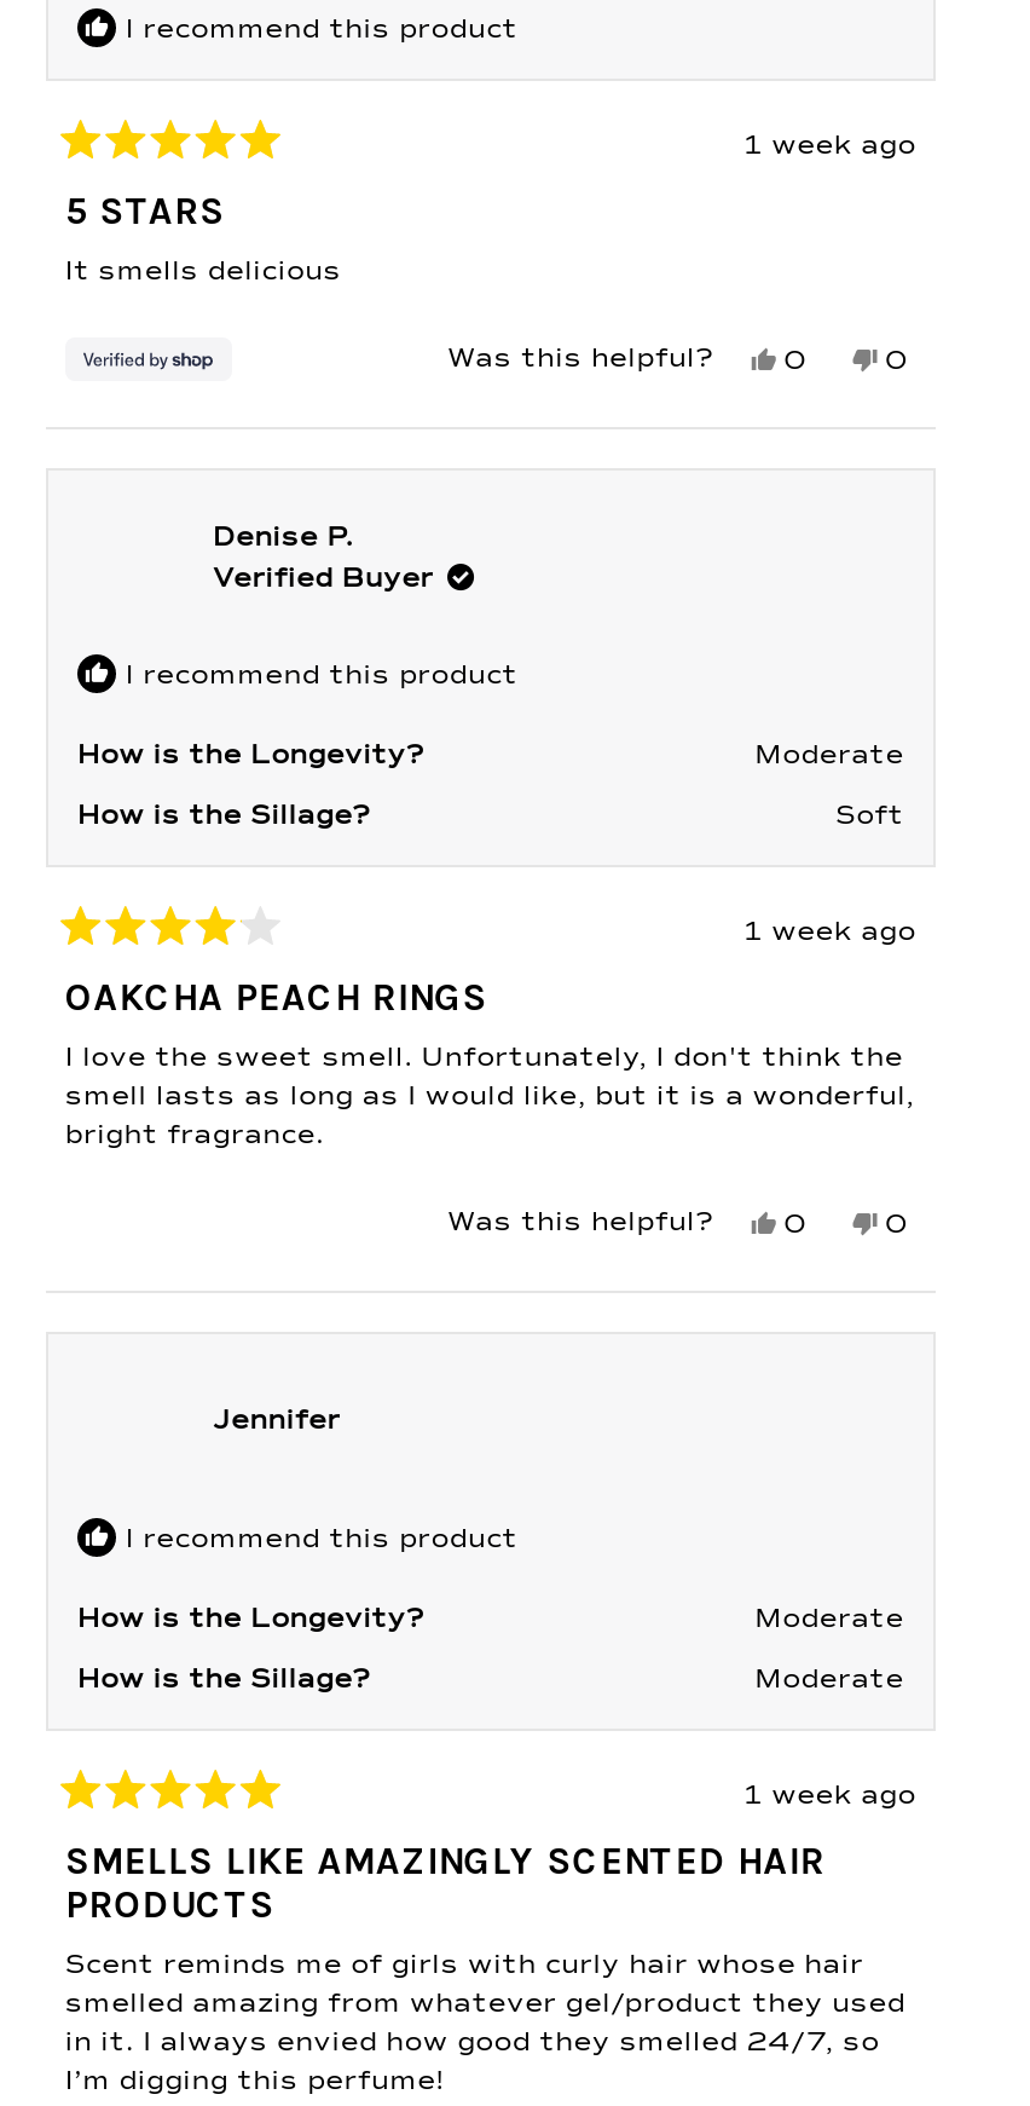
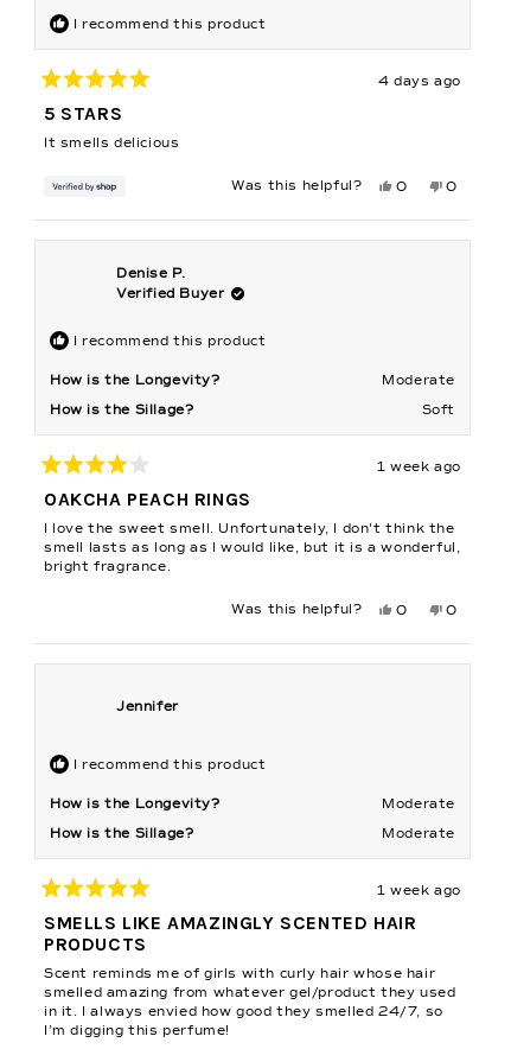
- 1 week ago
+ 4 days ago
